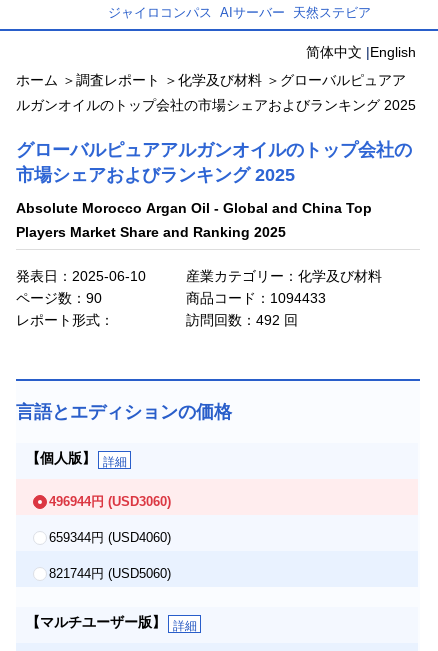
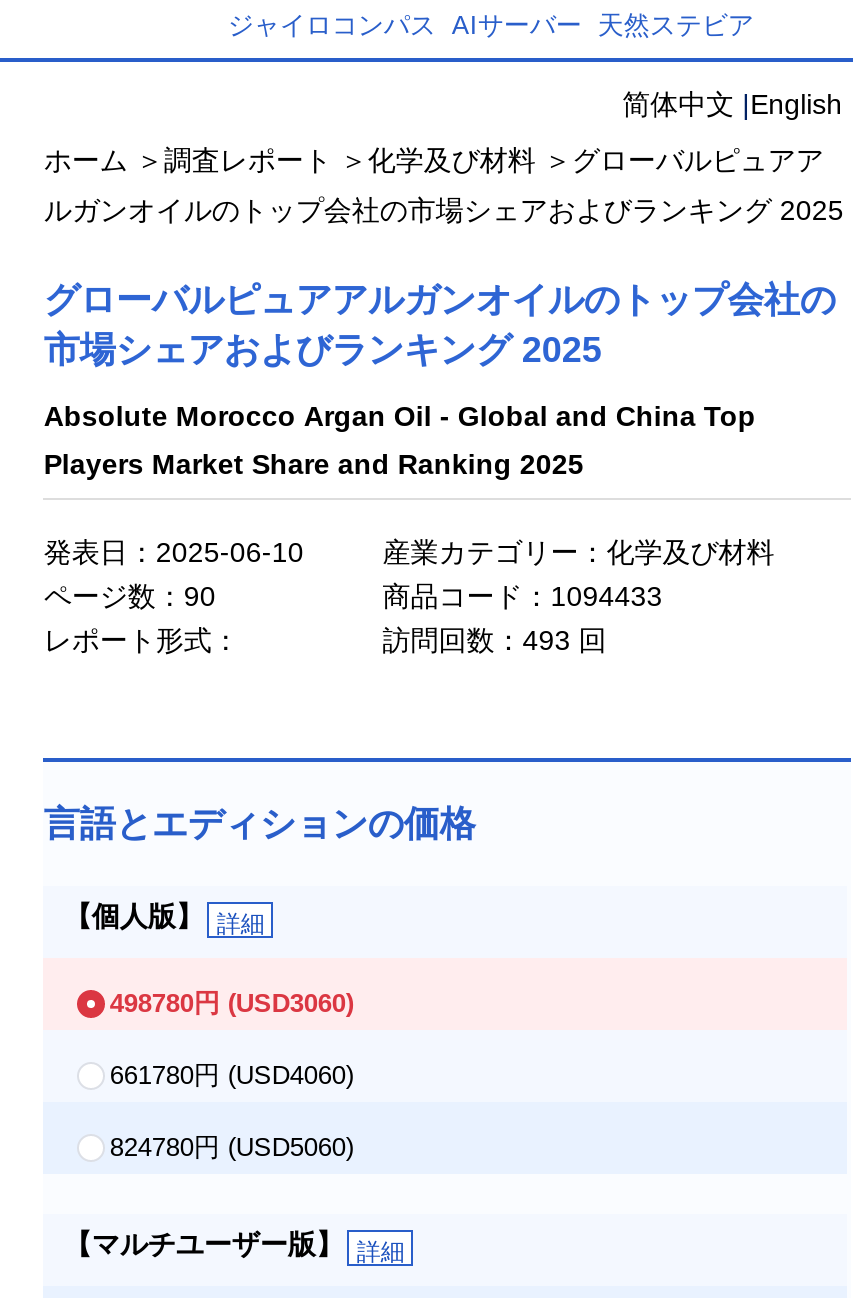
- 訪問回数：492 回
+ 訪問回数：493 回

- 496944円(USD3060)
+ 498780円(USD3060)

- 659344円(USD4060)
+ 661780円(USD4060)

- 821744円(USD5060)
+ 824780円(USD5060)
